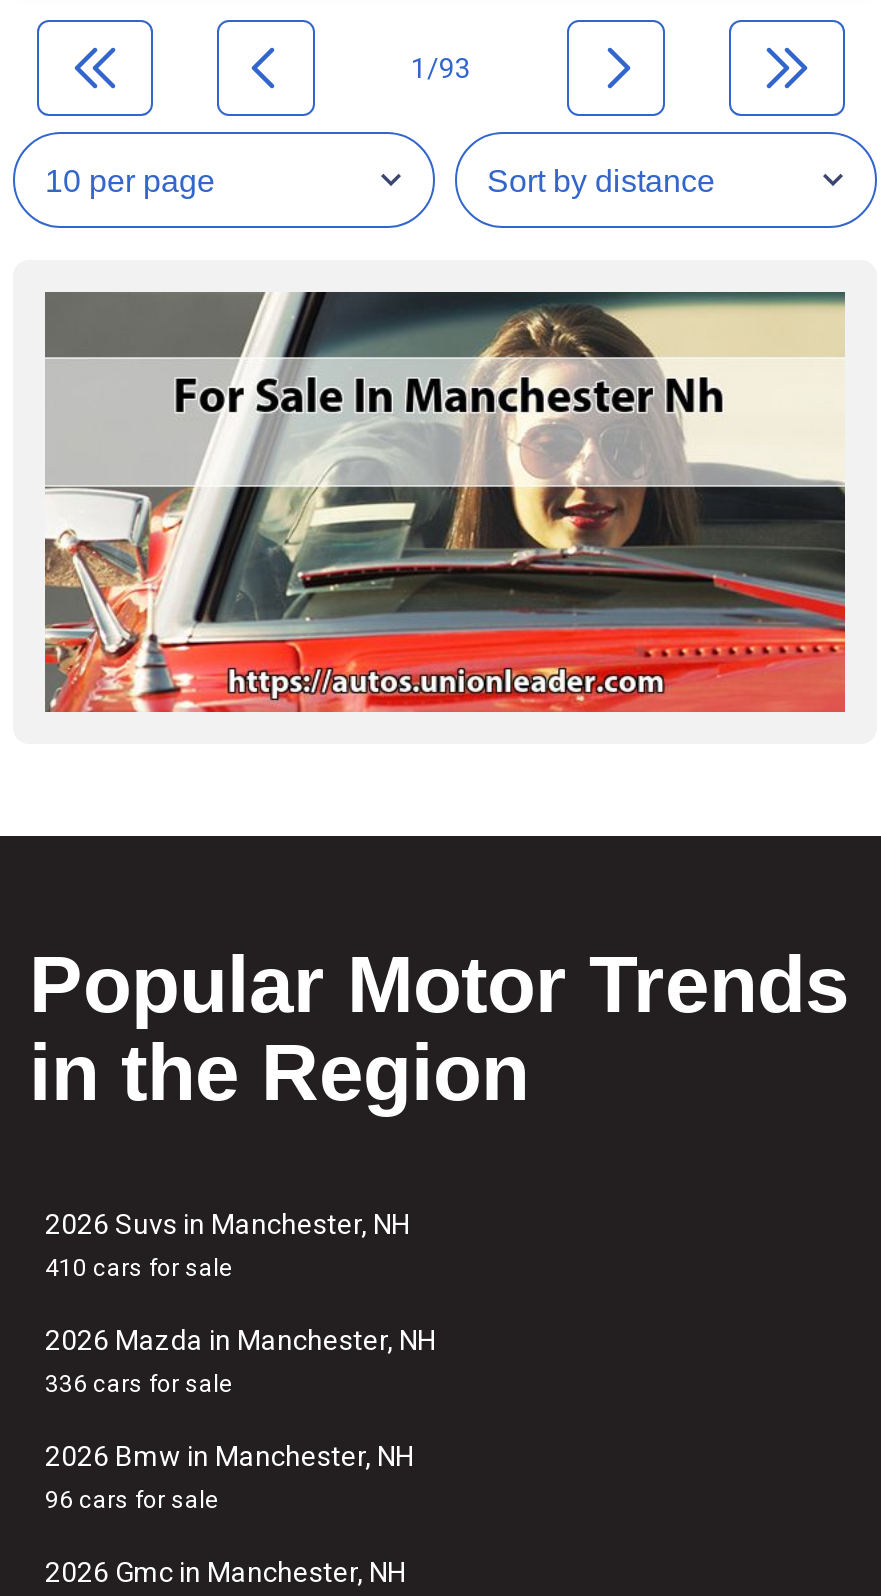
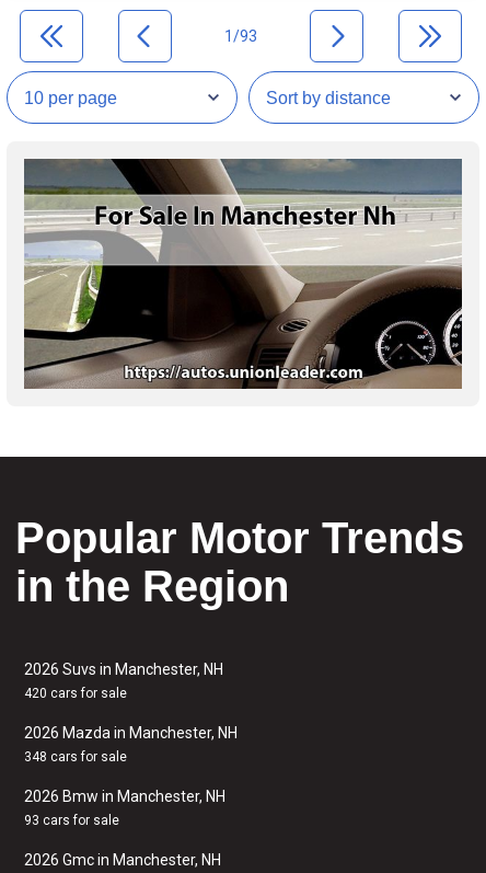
- [image]
+ [image]

- 410 cars for sale
+ 420 cars for sale

- 336 cars for sale
+ 348 cars for sale

- 96 cars for sale
+ 93 cars for sale
